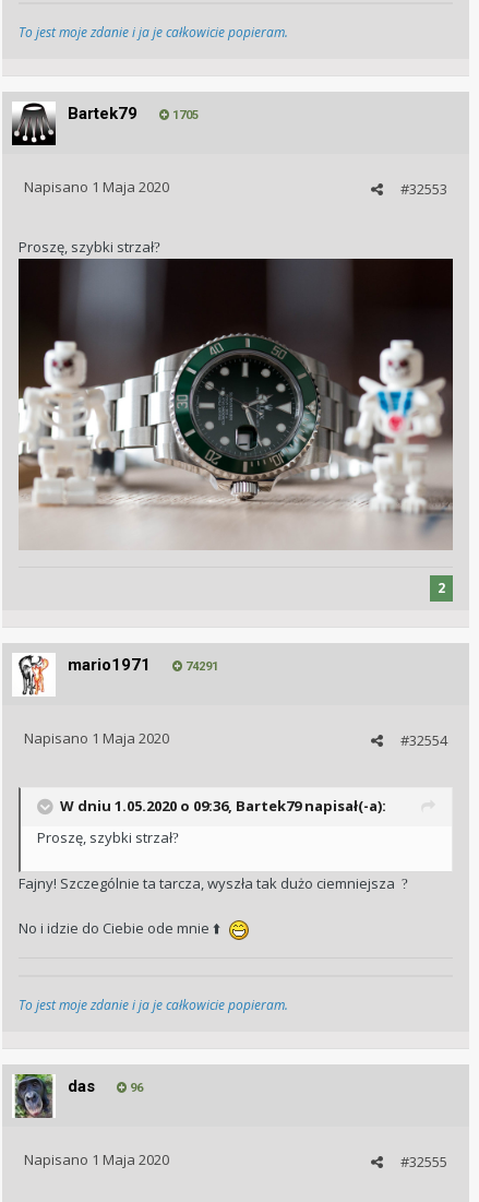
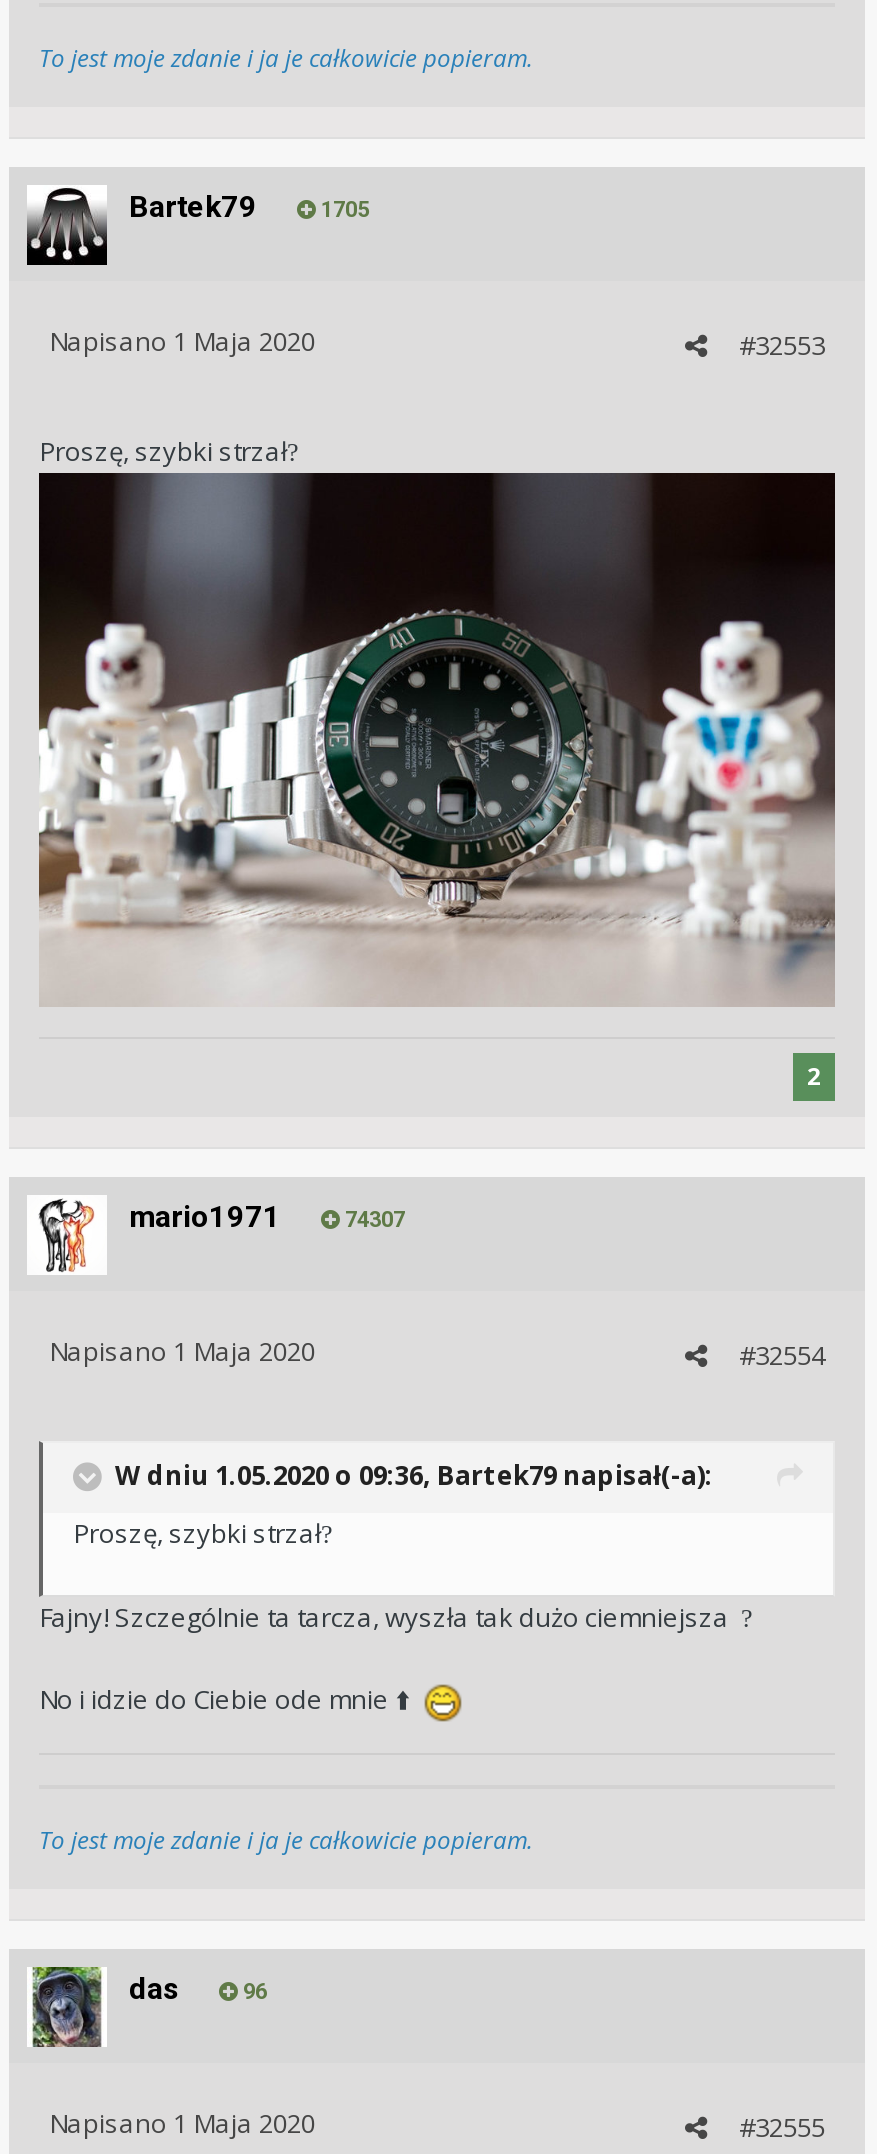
- 74291
+ 74307
